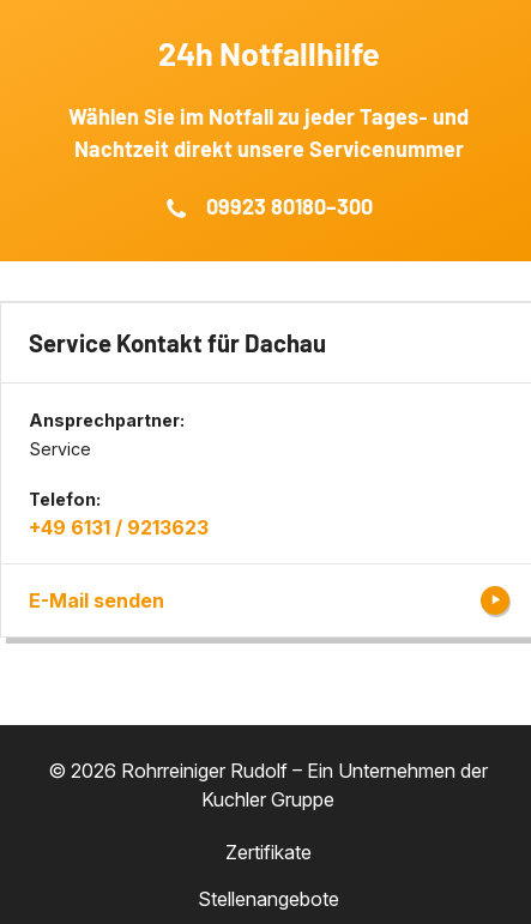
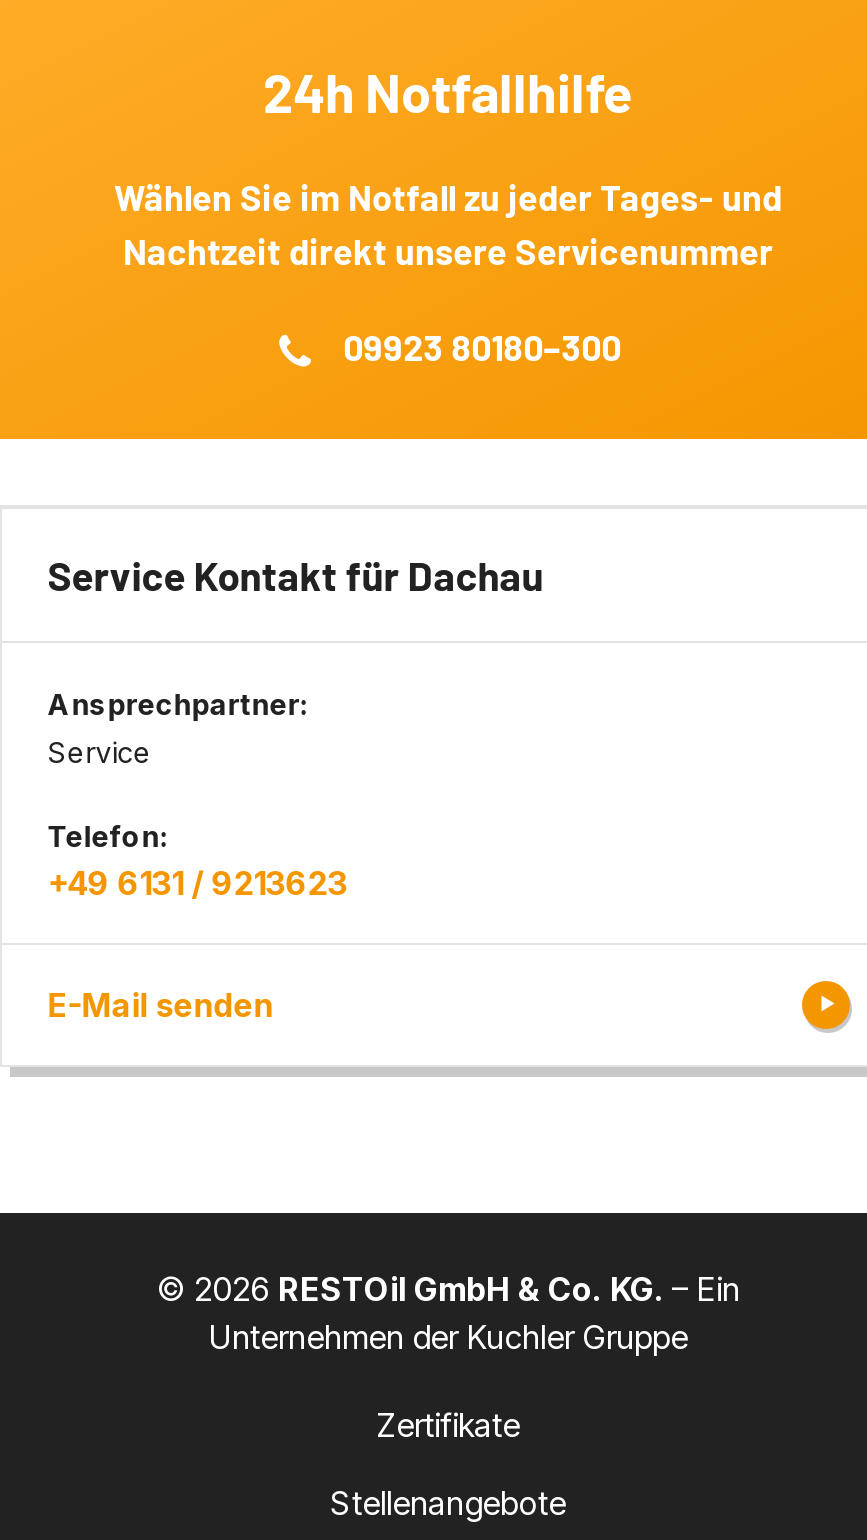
- © 2026 Rohrreiniger Rudolf – Ein Unternehmen der
- Kuchler Gruppe
+ © 2026 RESTOil GmbH & Co. KG. – Ein
+ Unternehmen der Kuchler Gruppe
